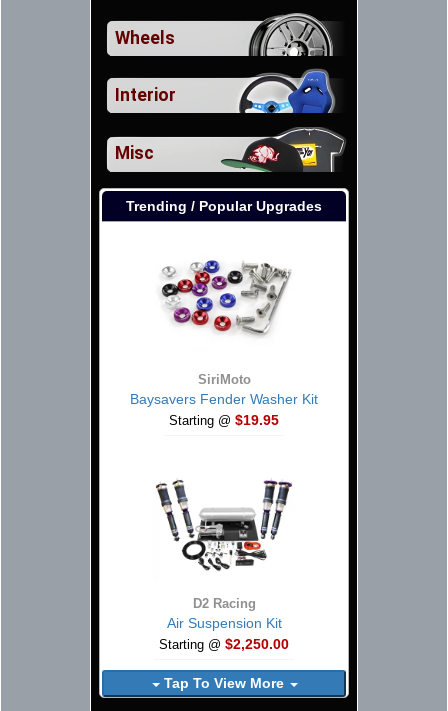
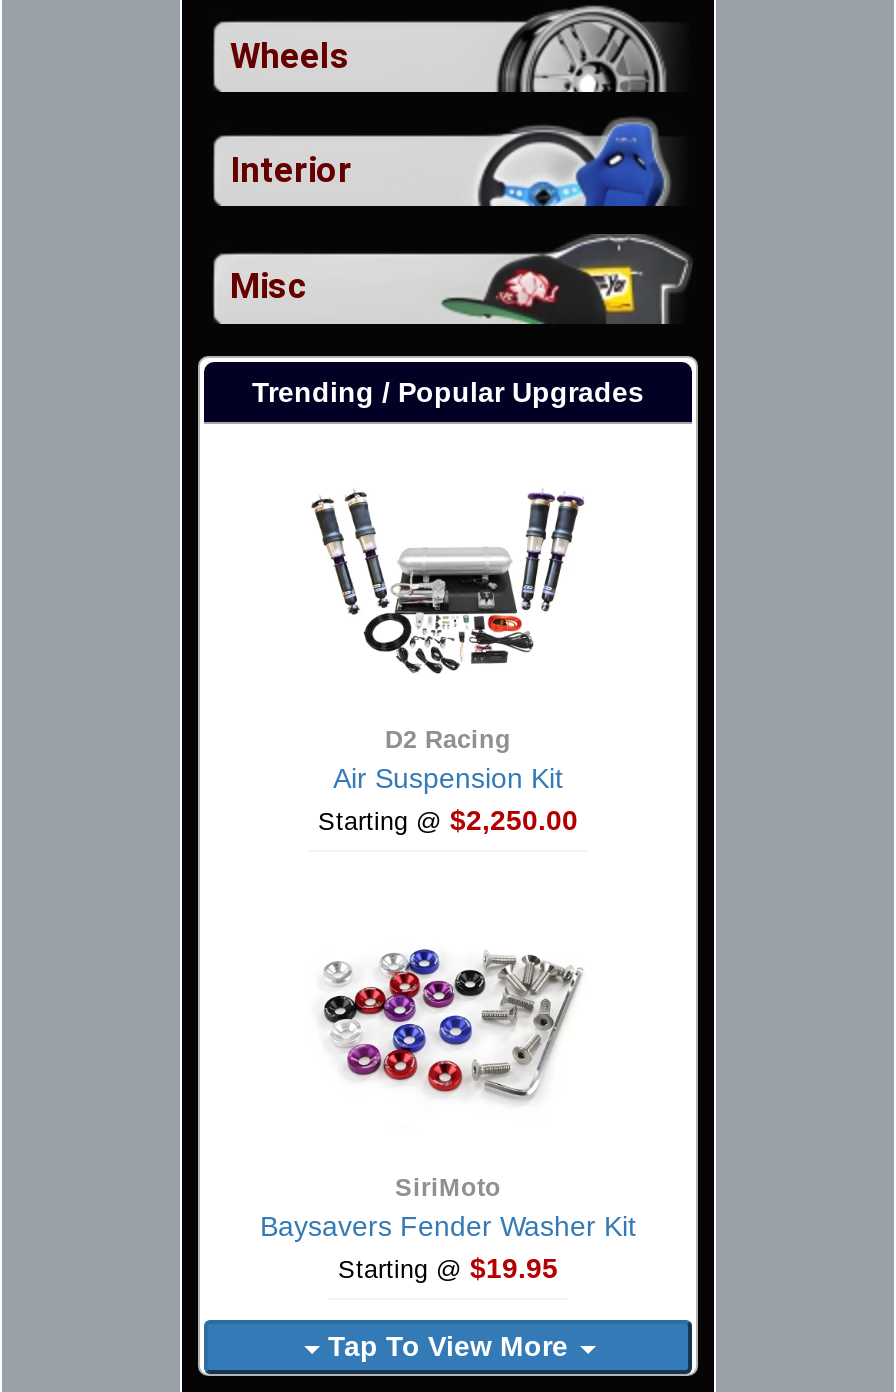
moved down: [image] | SiriMoto | Baysavers Fender Washer Kit | Starting @ $19.95

moved up: [image] | D2 Racing | Air Suspension Kit | Starting @ $2,250.00
